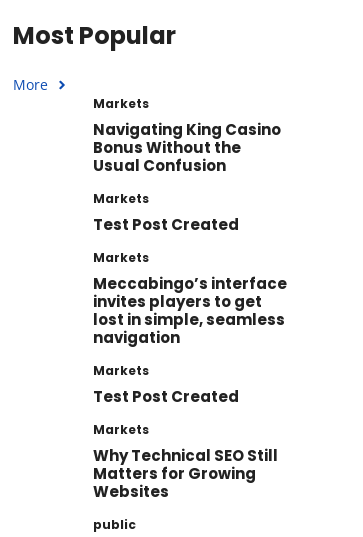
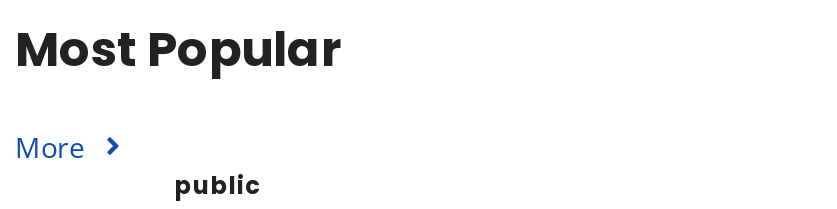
- Markets
- Navigating King Casino
- Bonus Without the
- Usual Confusion
- Markets
- Test Post Created
- Markets
- Meccabingo’s interface
- invites players to get
- lost in simple, seamless
- navigation
- Markets
- Test Post Created
- Markets
- Why Technical SEO Still
- Matters for Growing
- Websites
